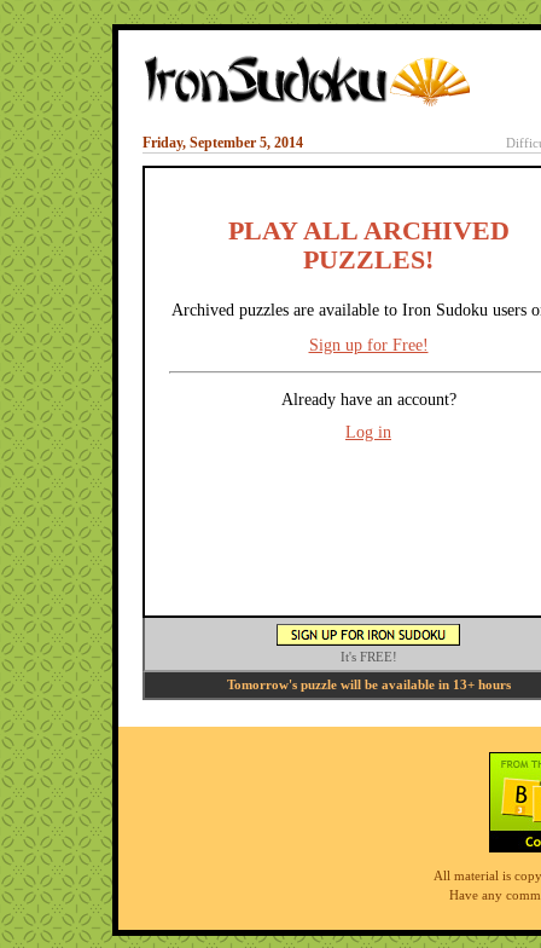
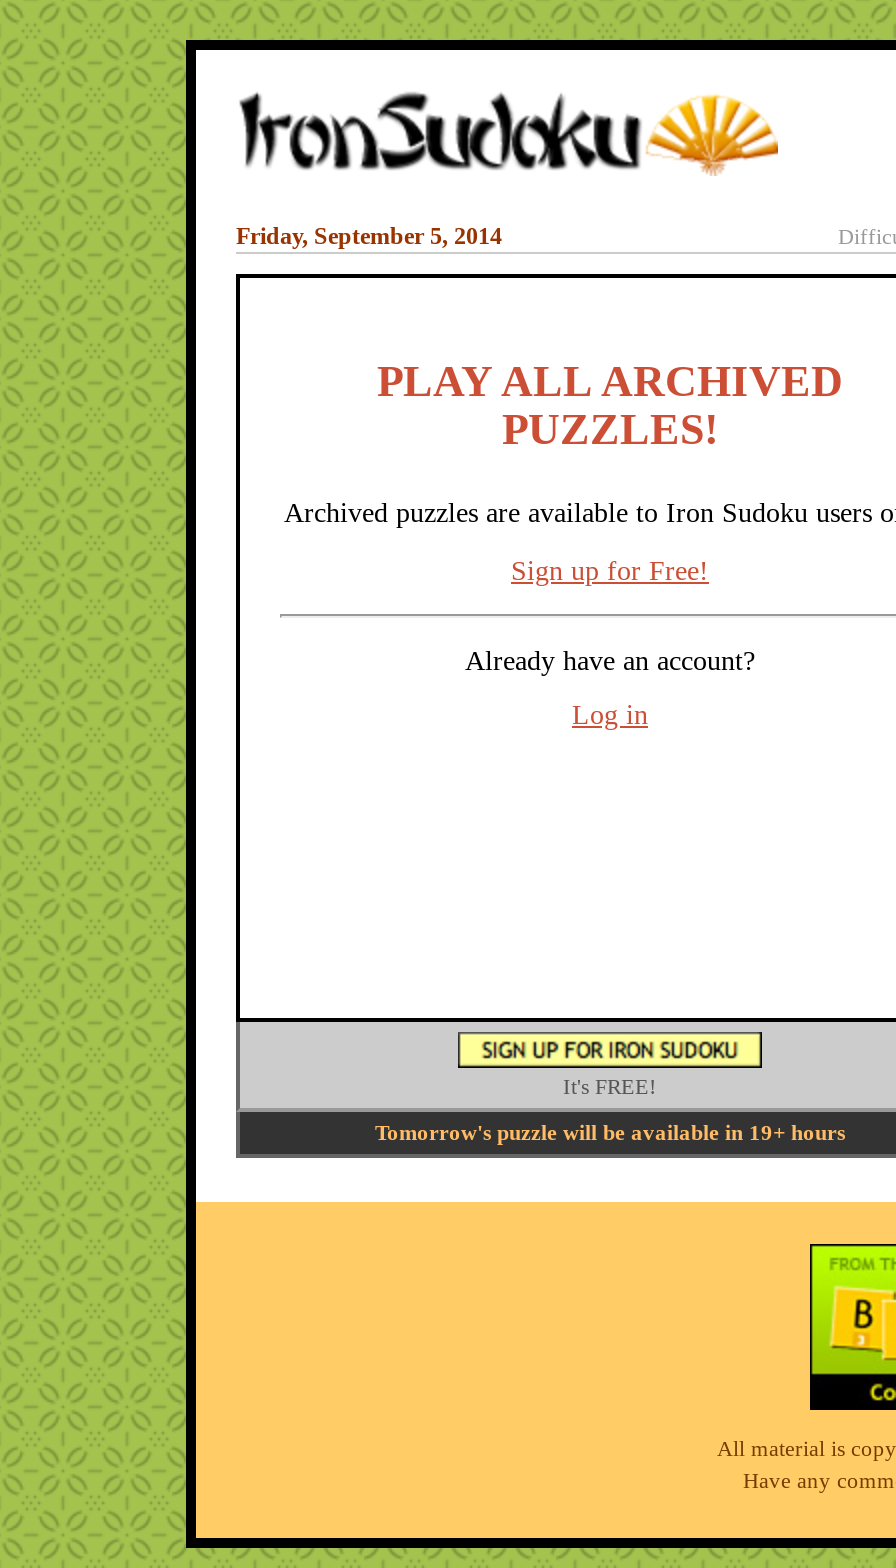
- Tomorrow's puzzle will be available in 13+ hours
+ Tomorrow's puzzle will be available in 19+ hours
